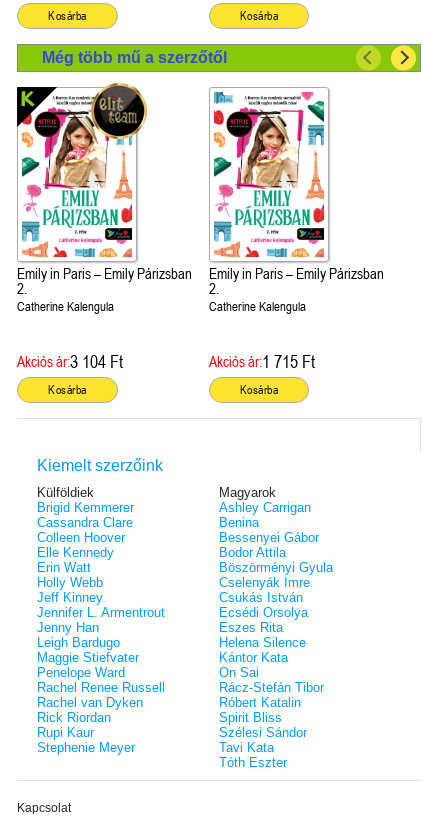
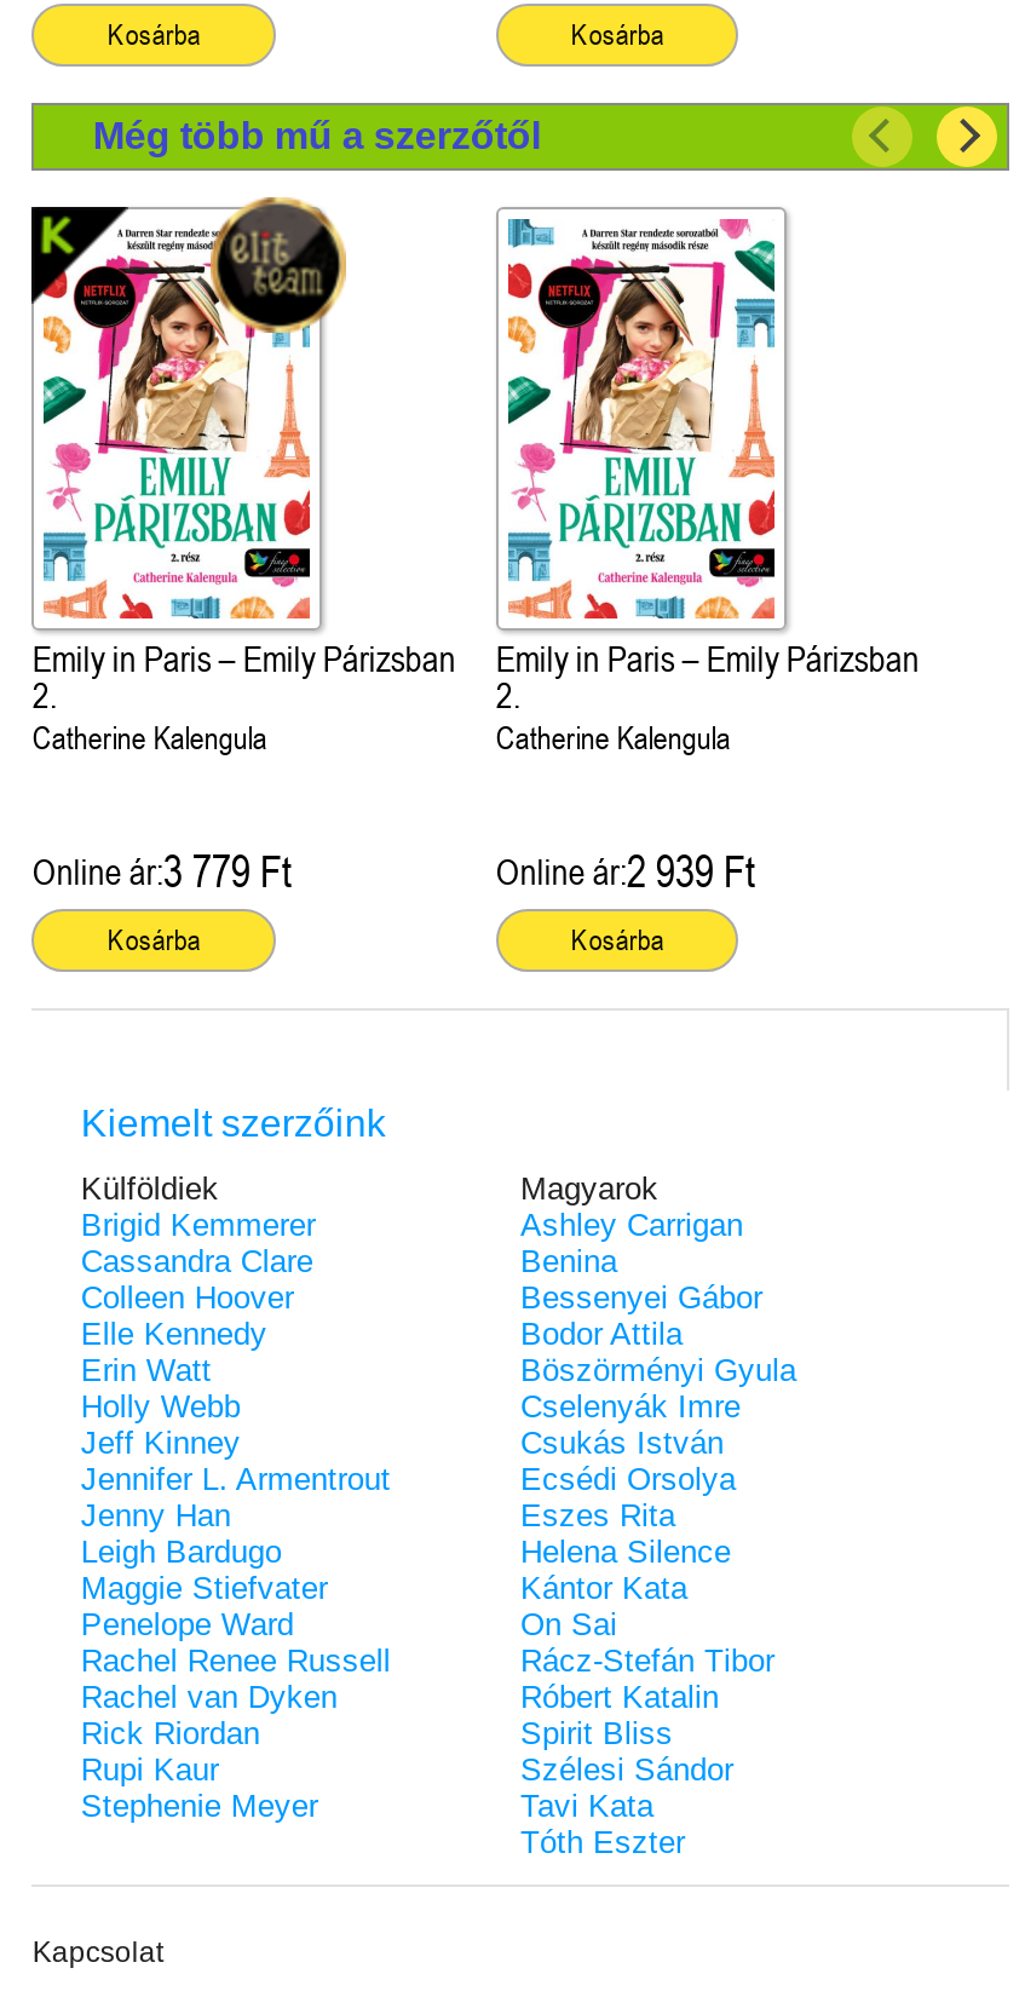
- Akciós ár:3 104 Ft
+ Online ár:3 779 Ft

- Akciós ár:1 715 Ft
+ Online ár:2 939 Ft
